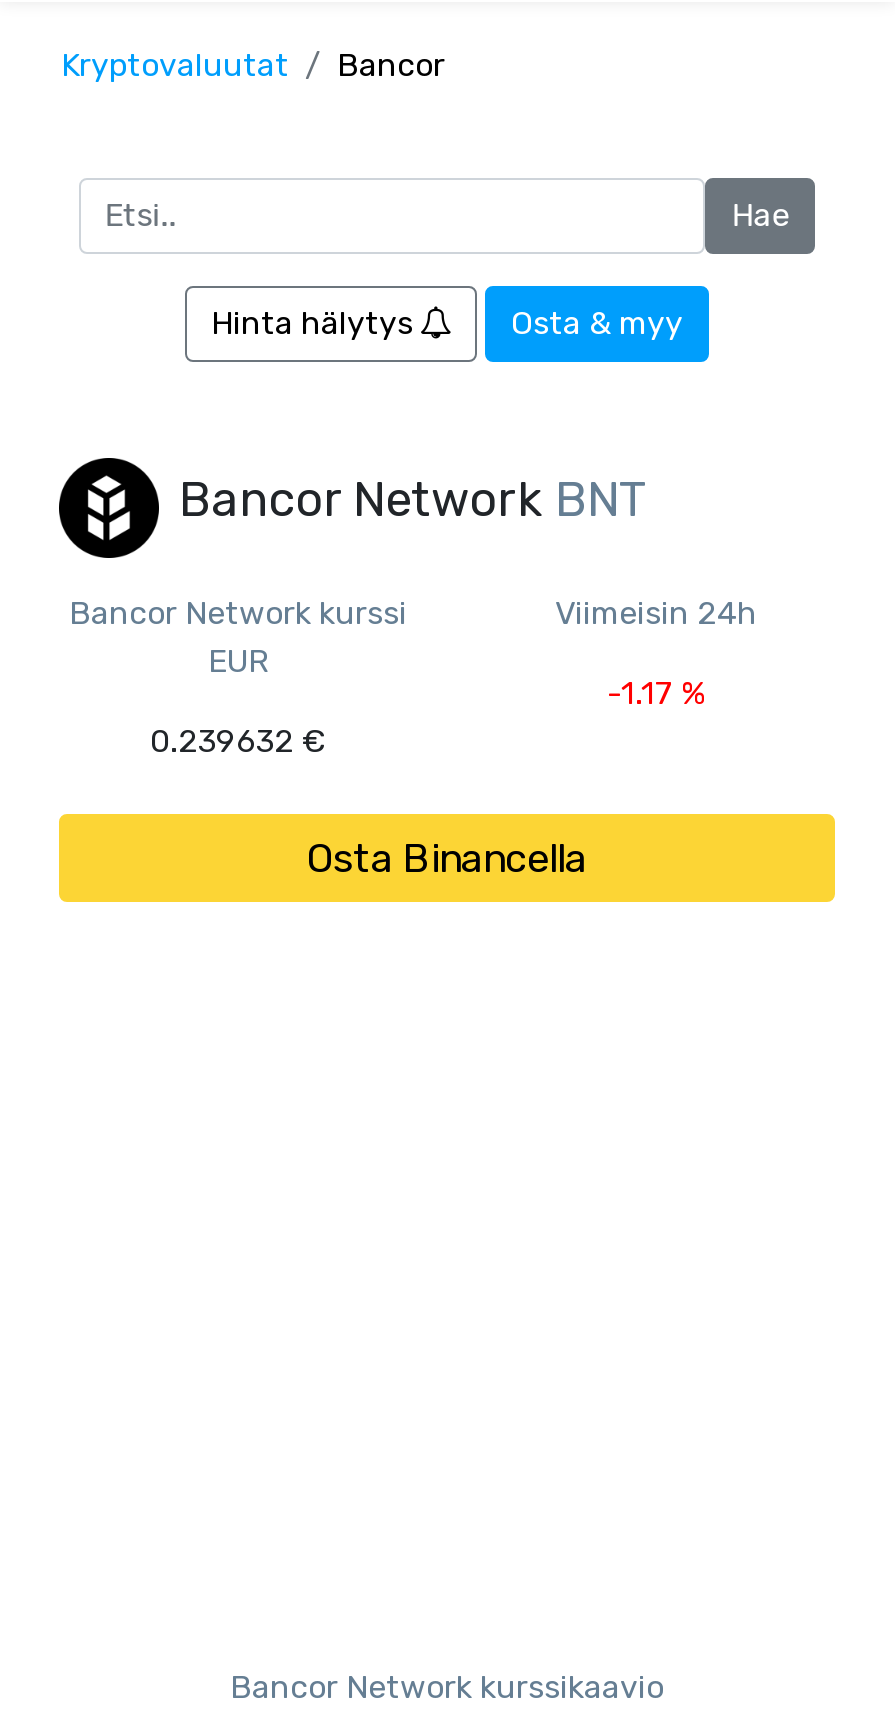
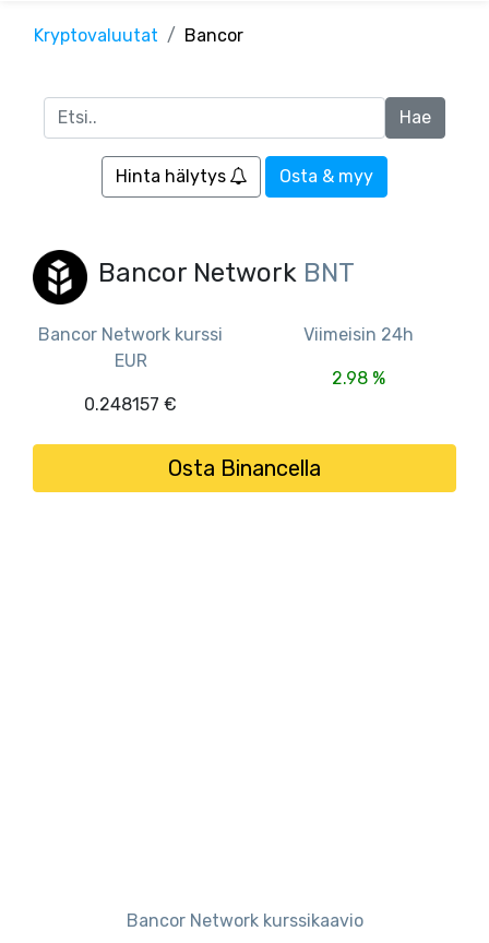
- -1.17 %
+ 2.98 %

- 0.239632 €
+ 0.248157 €
